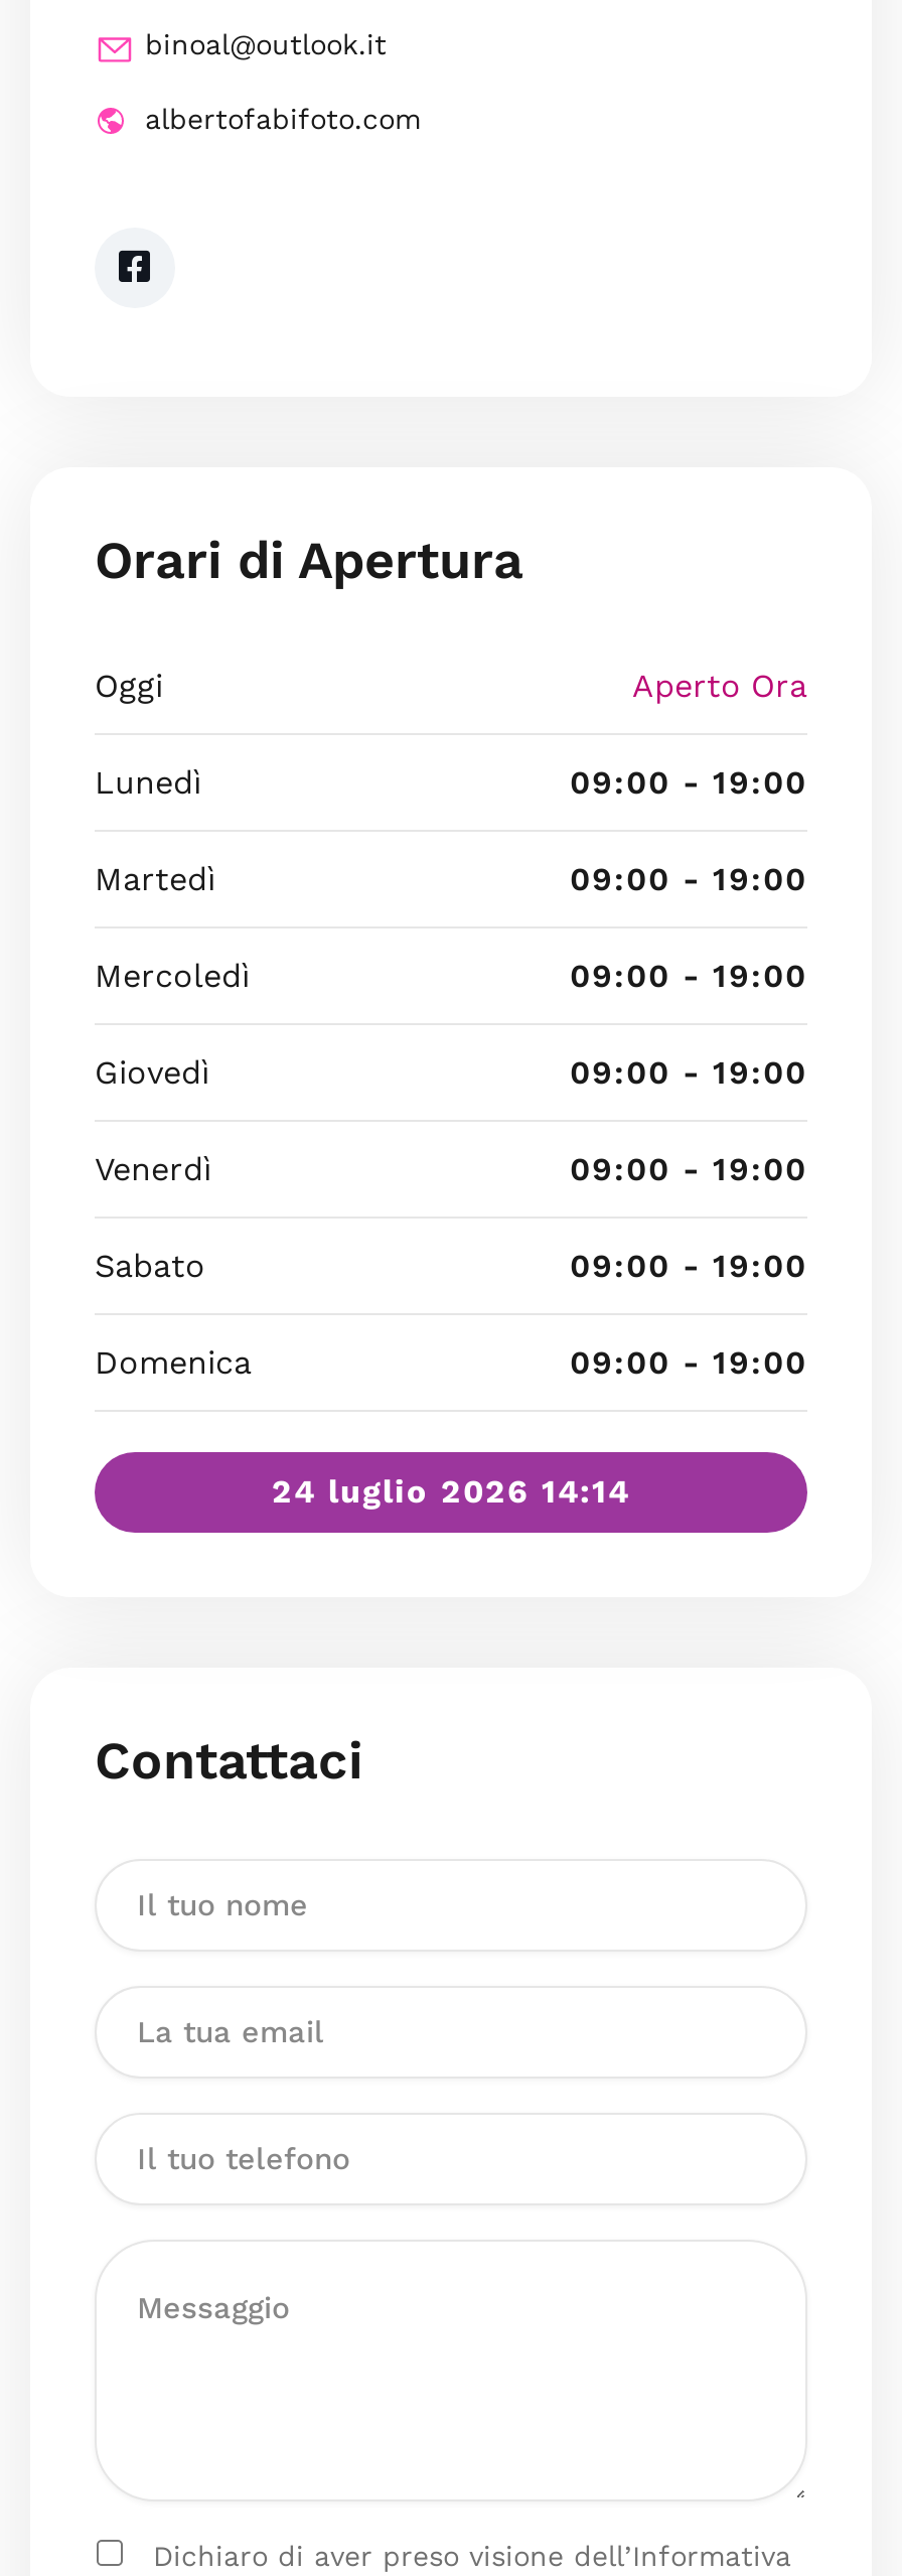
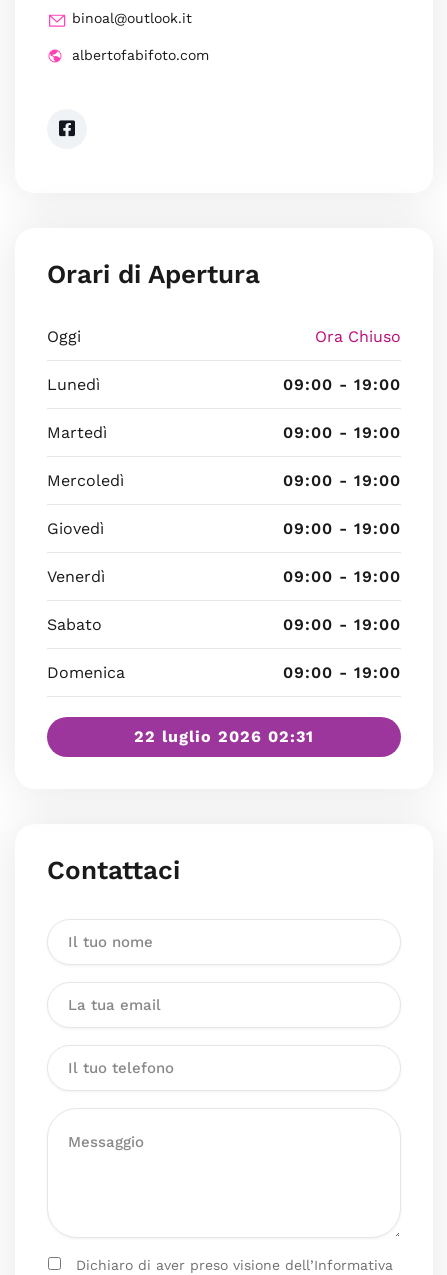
- Aperto Ora
+ Ora Chiuso

- 24 luglio 2026 14:14
+ 22 luglio 2026 02:31
